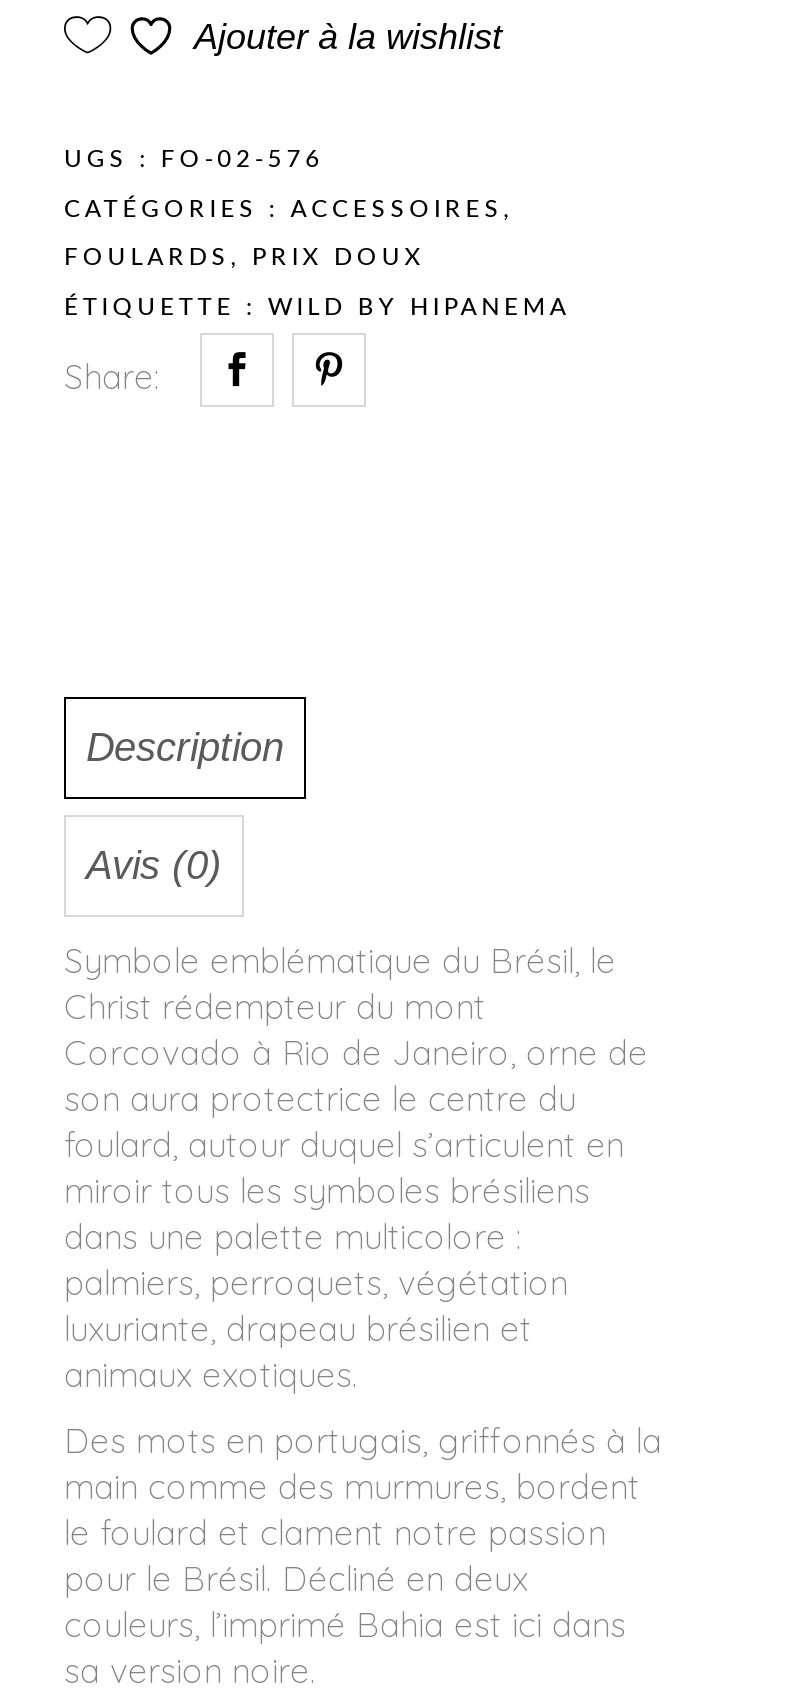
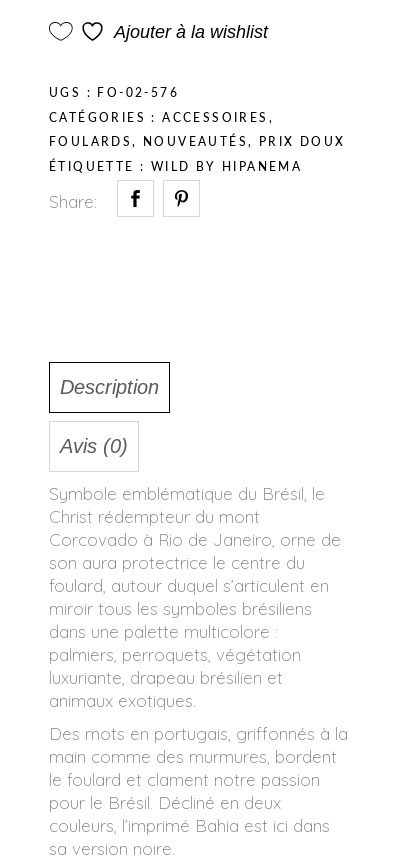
- FOULARDS, PRIX DOUX
+ FOULARDS, NOUVEAUTÉS, PRIX DOUX
